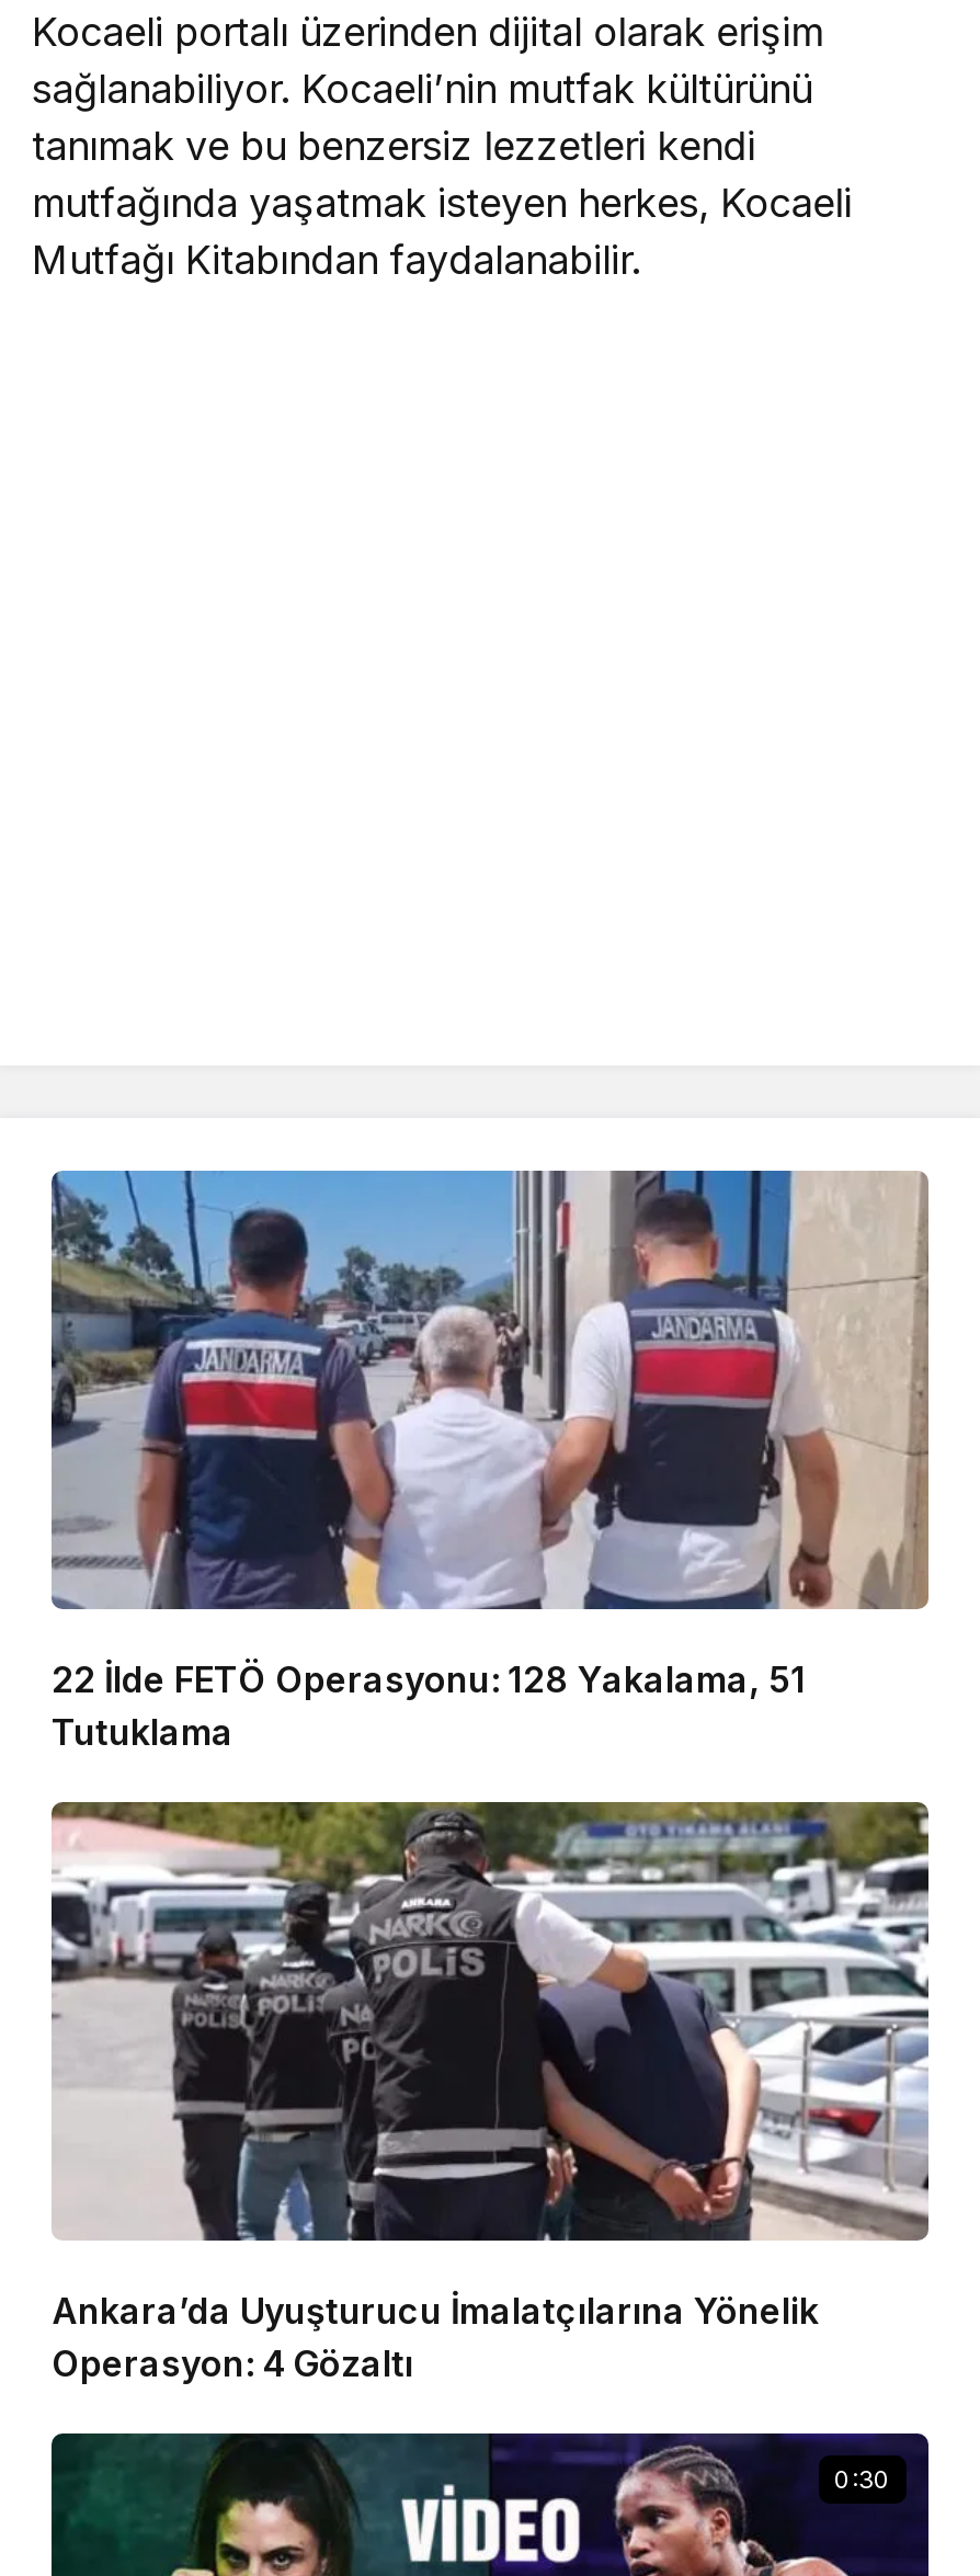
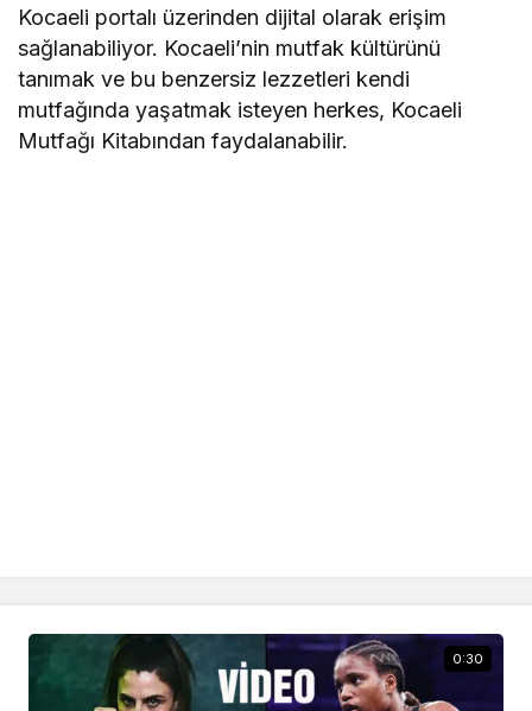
- [image]
- 22 İlde FETÖ Operasyonu: 128 Yakalama, 51
- Tutuklama

- [image]
- Ankara’da Uyuşturucu İmalatçılarına Yönelik
- Operasyon: 4 Gözaltı
